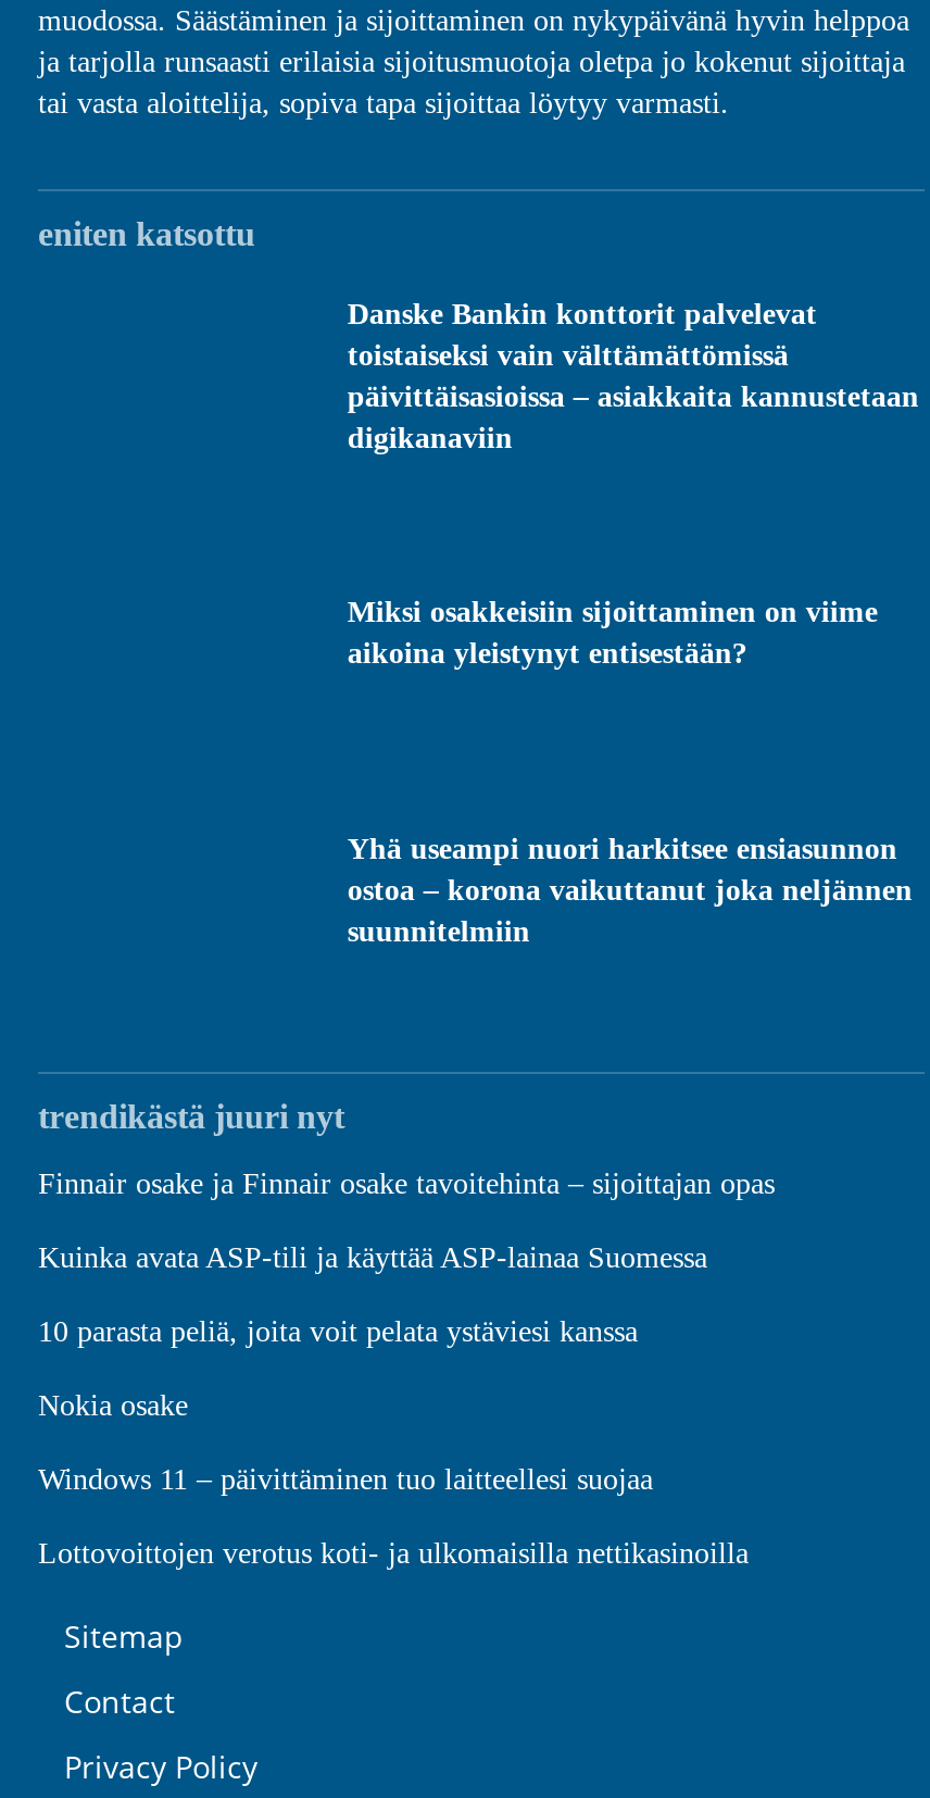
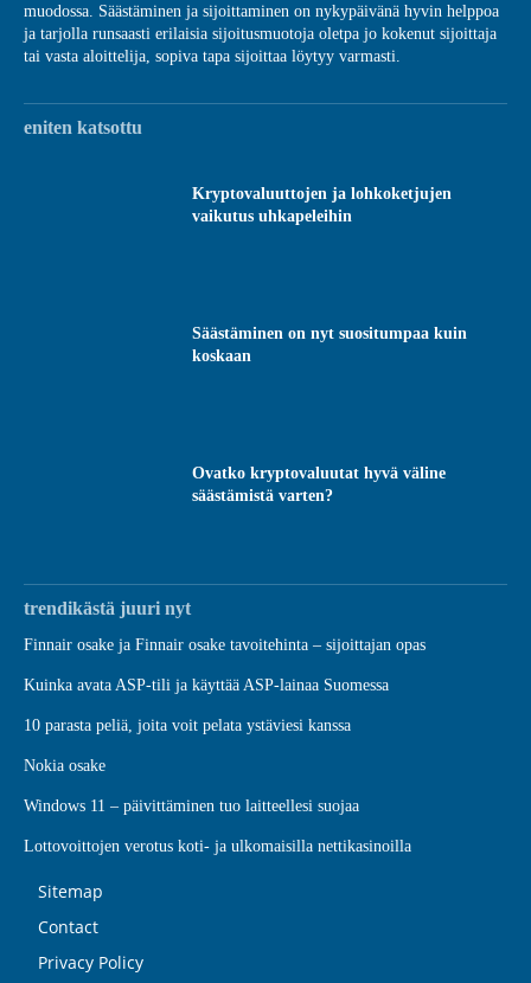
- Danske Bankin konttorit palvelevat
- toistaiseksi vain välttämättömissä
- päivittäisasioissa – asiakkaita kannustetaan
- digikanaviin
+ Kryptovaluuttojen ja lohkoketjujen
+ vaikutus uhkapeleihin

- Miksi osakkeisiin sijoittaminen on viime
- aikoina yleistynyt entisestään?
+ Säästäminen on nyt suositumpaa kuin
+ koskaan

- Yhä useampi nuori harkitsee ensiasunnon
- ostoa – korona vaikuttanut joka neljännen
- suunnitelmiin
+ Ovatko kryptovaluutat hyvä väline
+ säästämistä varten?
